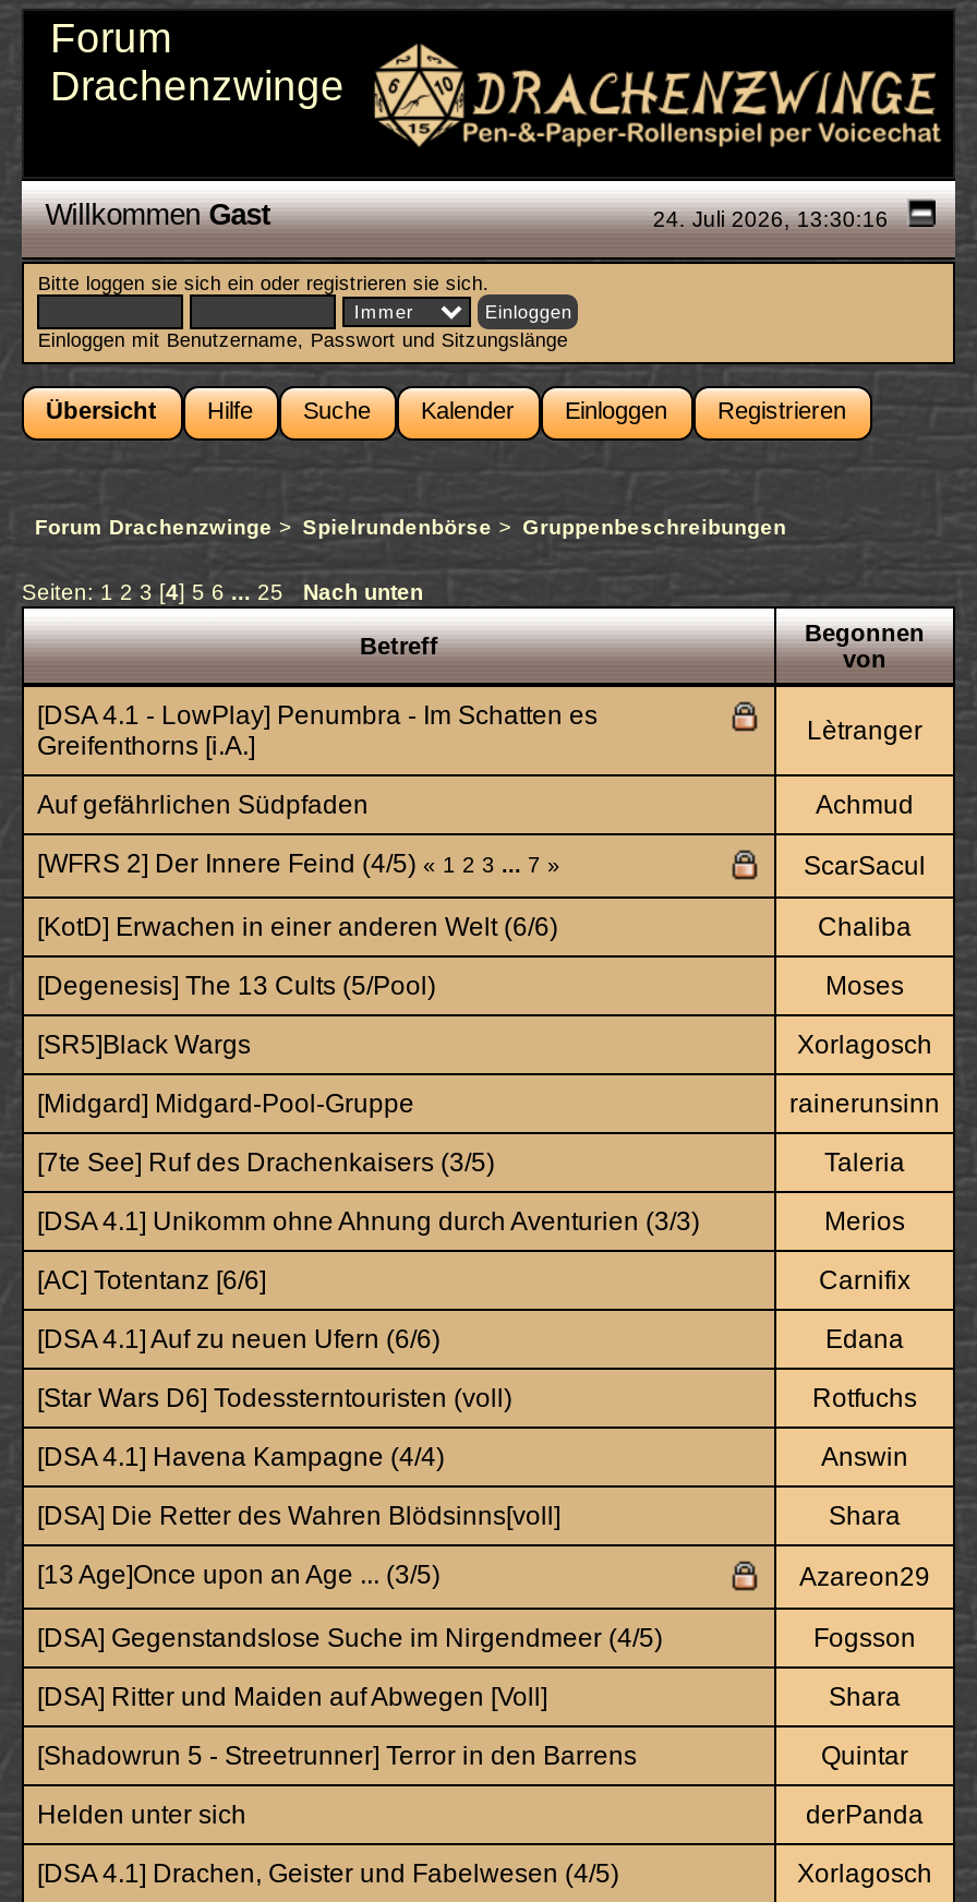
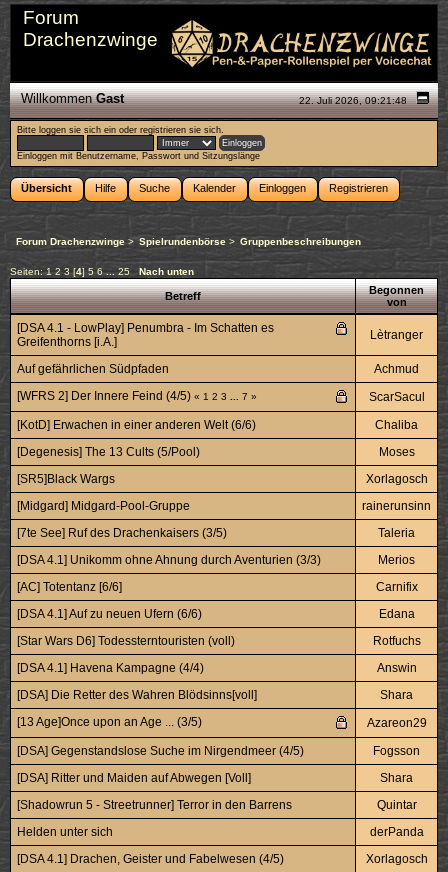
- 24. Juli 2026, 13:30:16
+ 22. Juli 2026, 09:21:48
